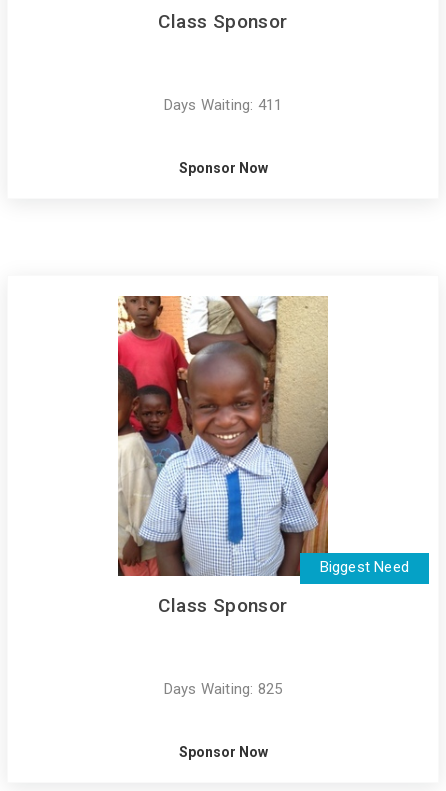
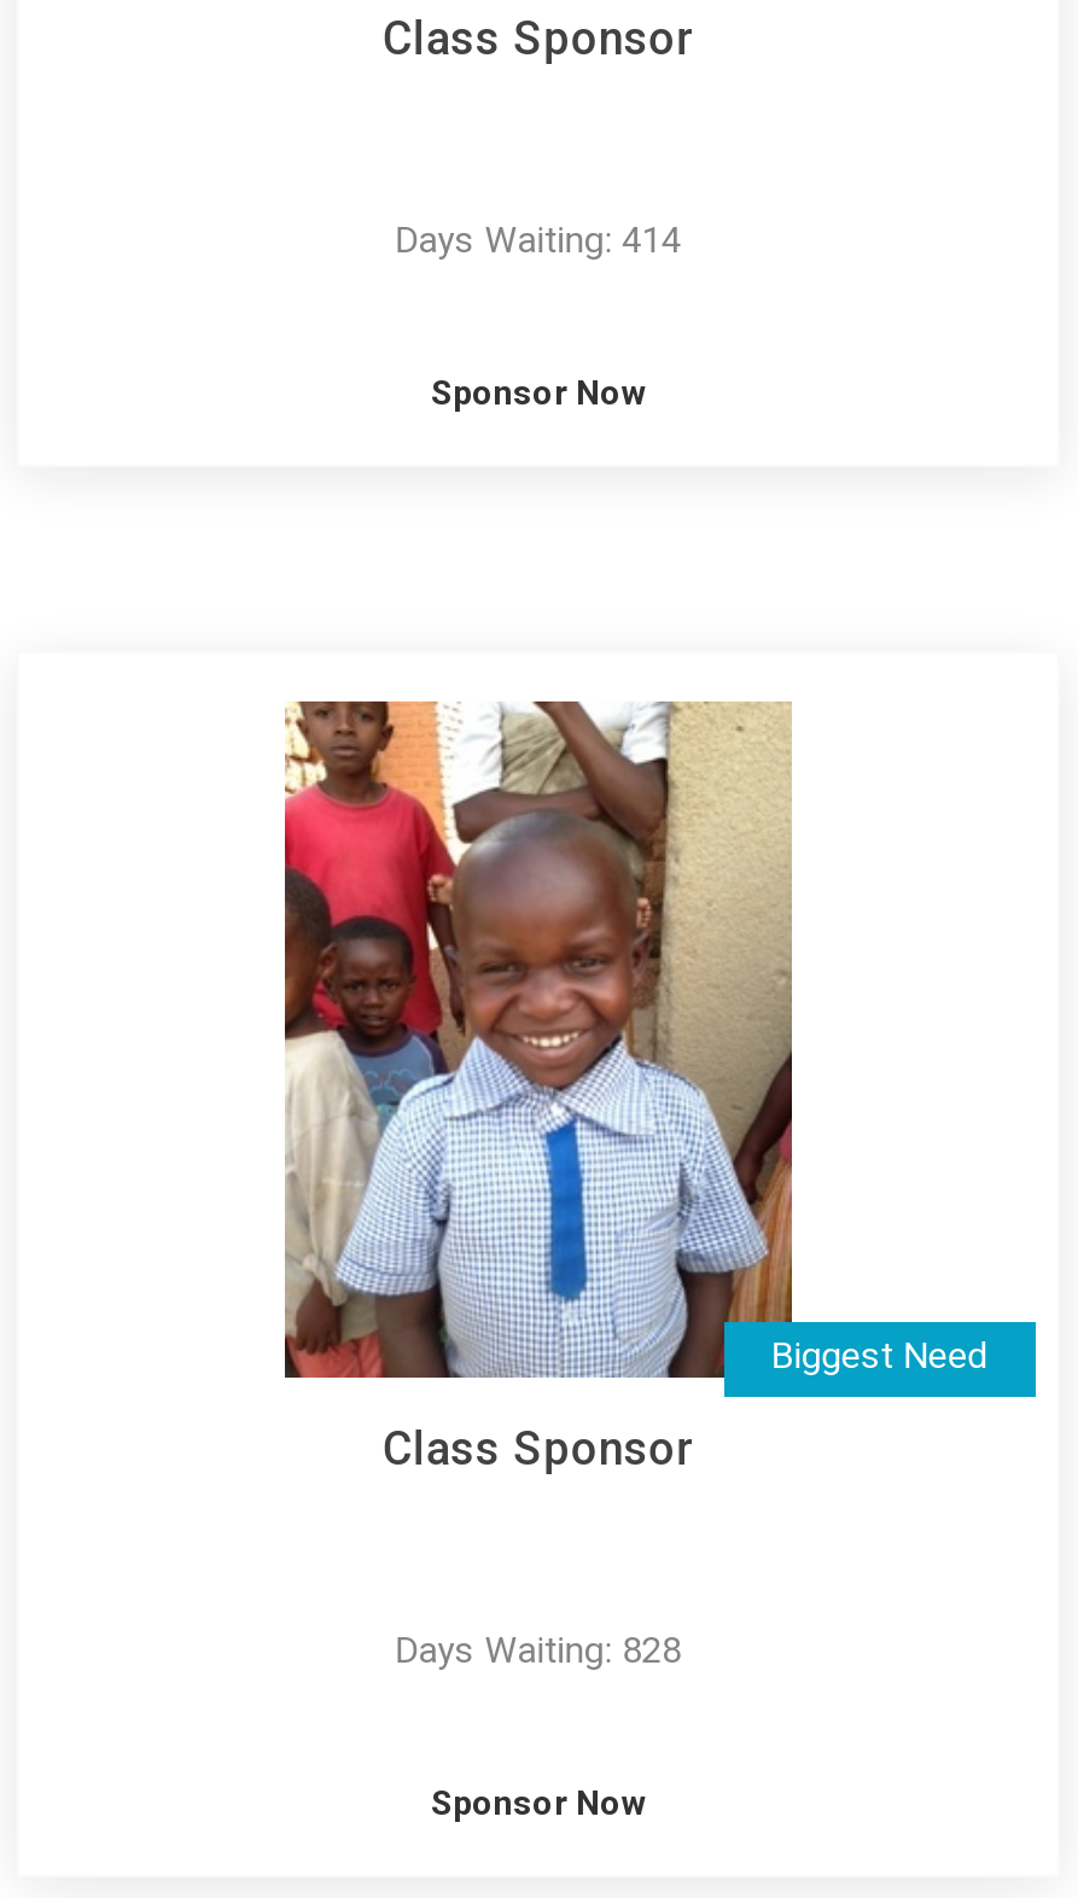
- Days Waiting: 411
+ Days Waiting: 414

- Days Waiting: 825
+ Days Waiting: 828
